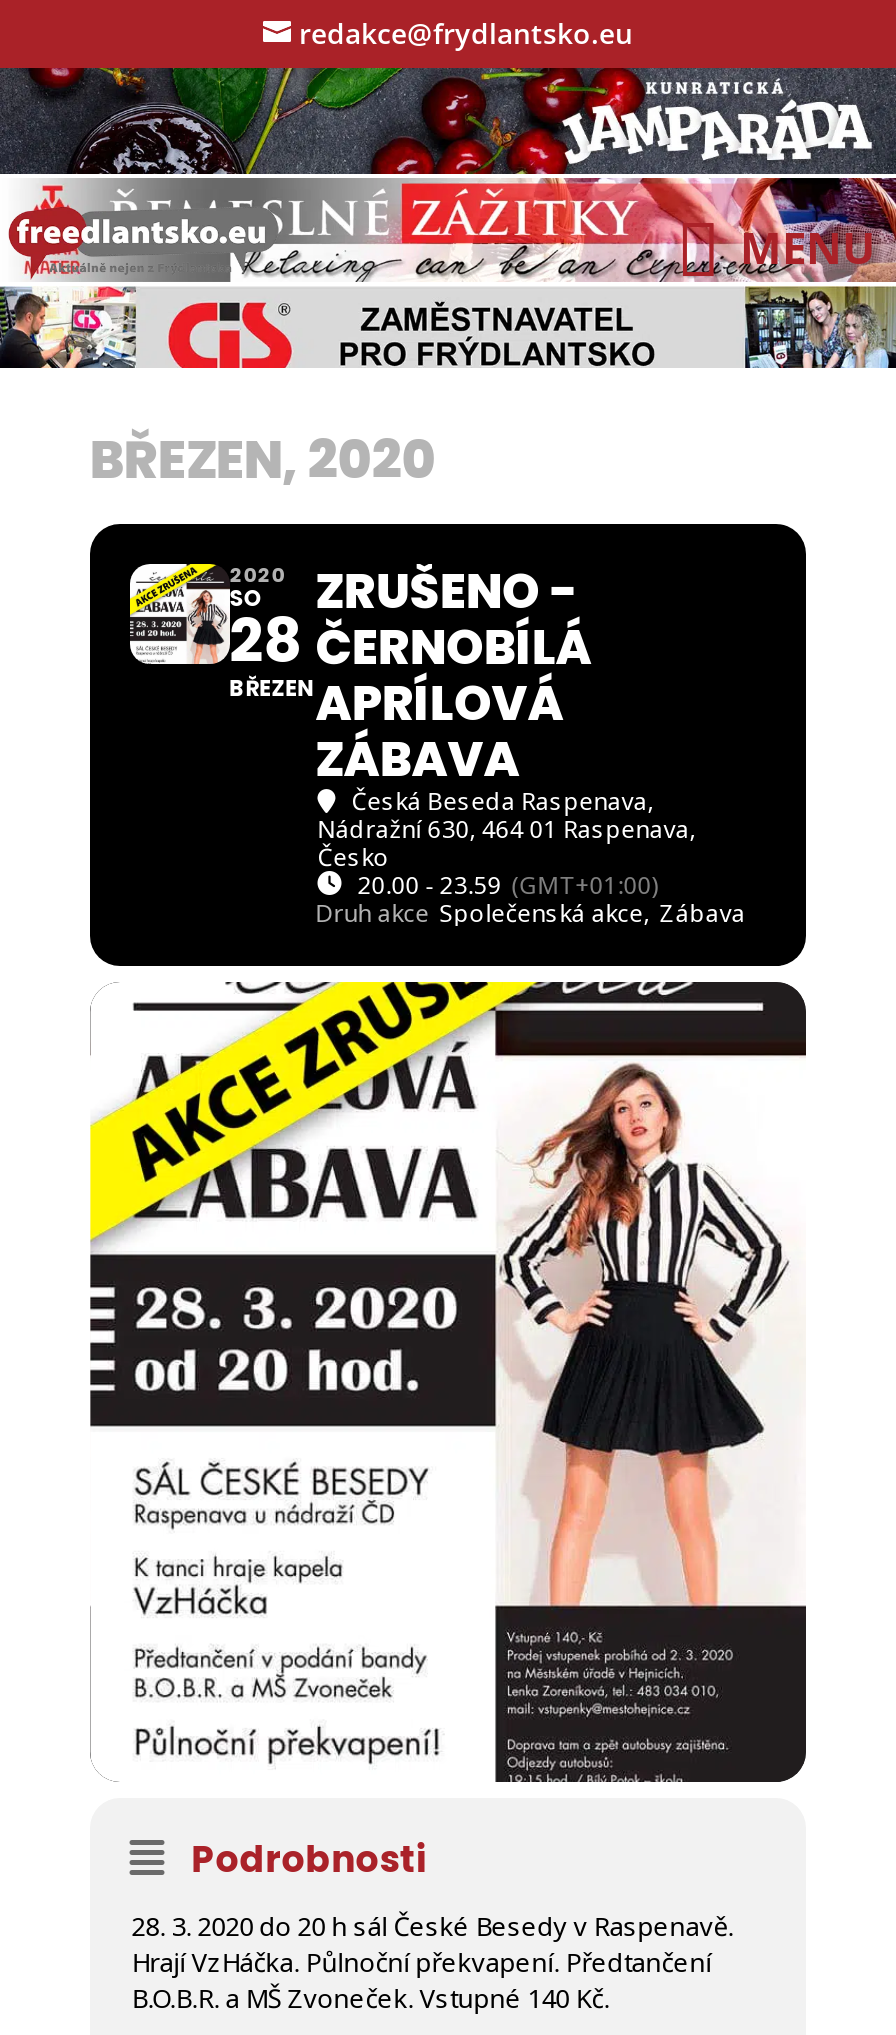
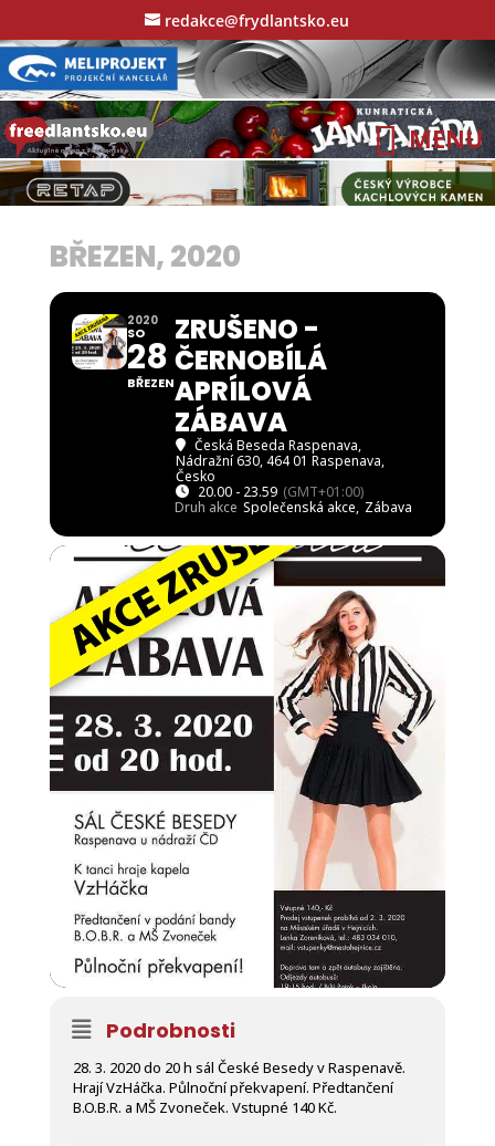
- [image]
+ [image]
